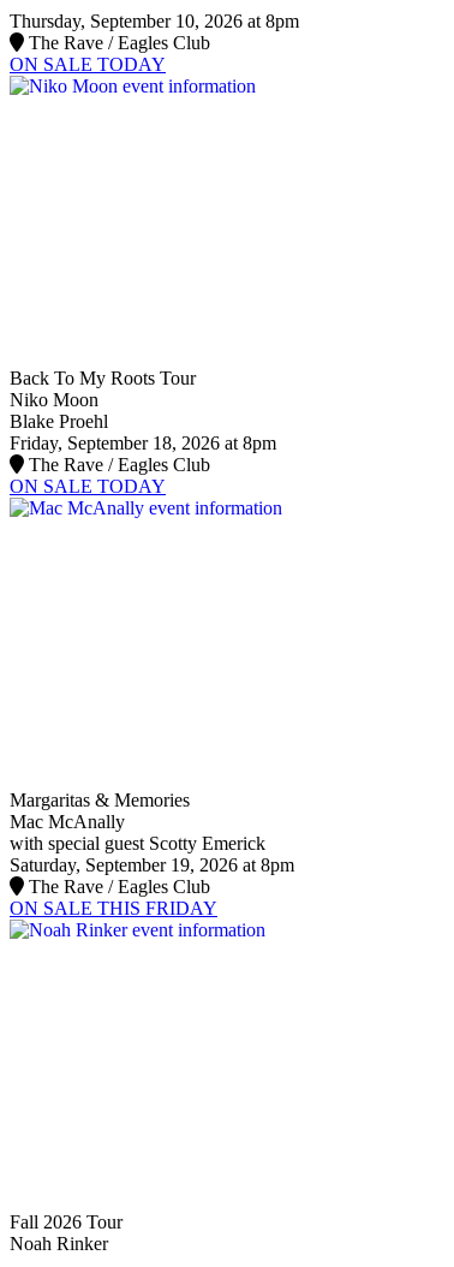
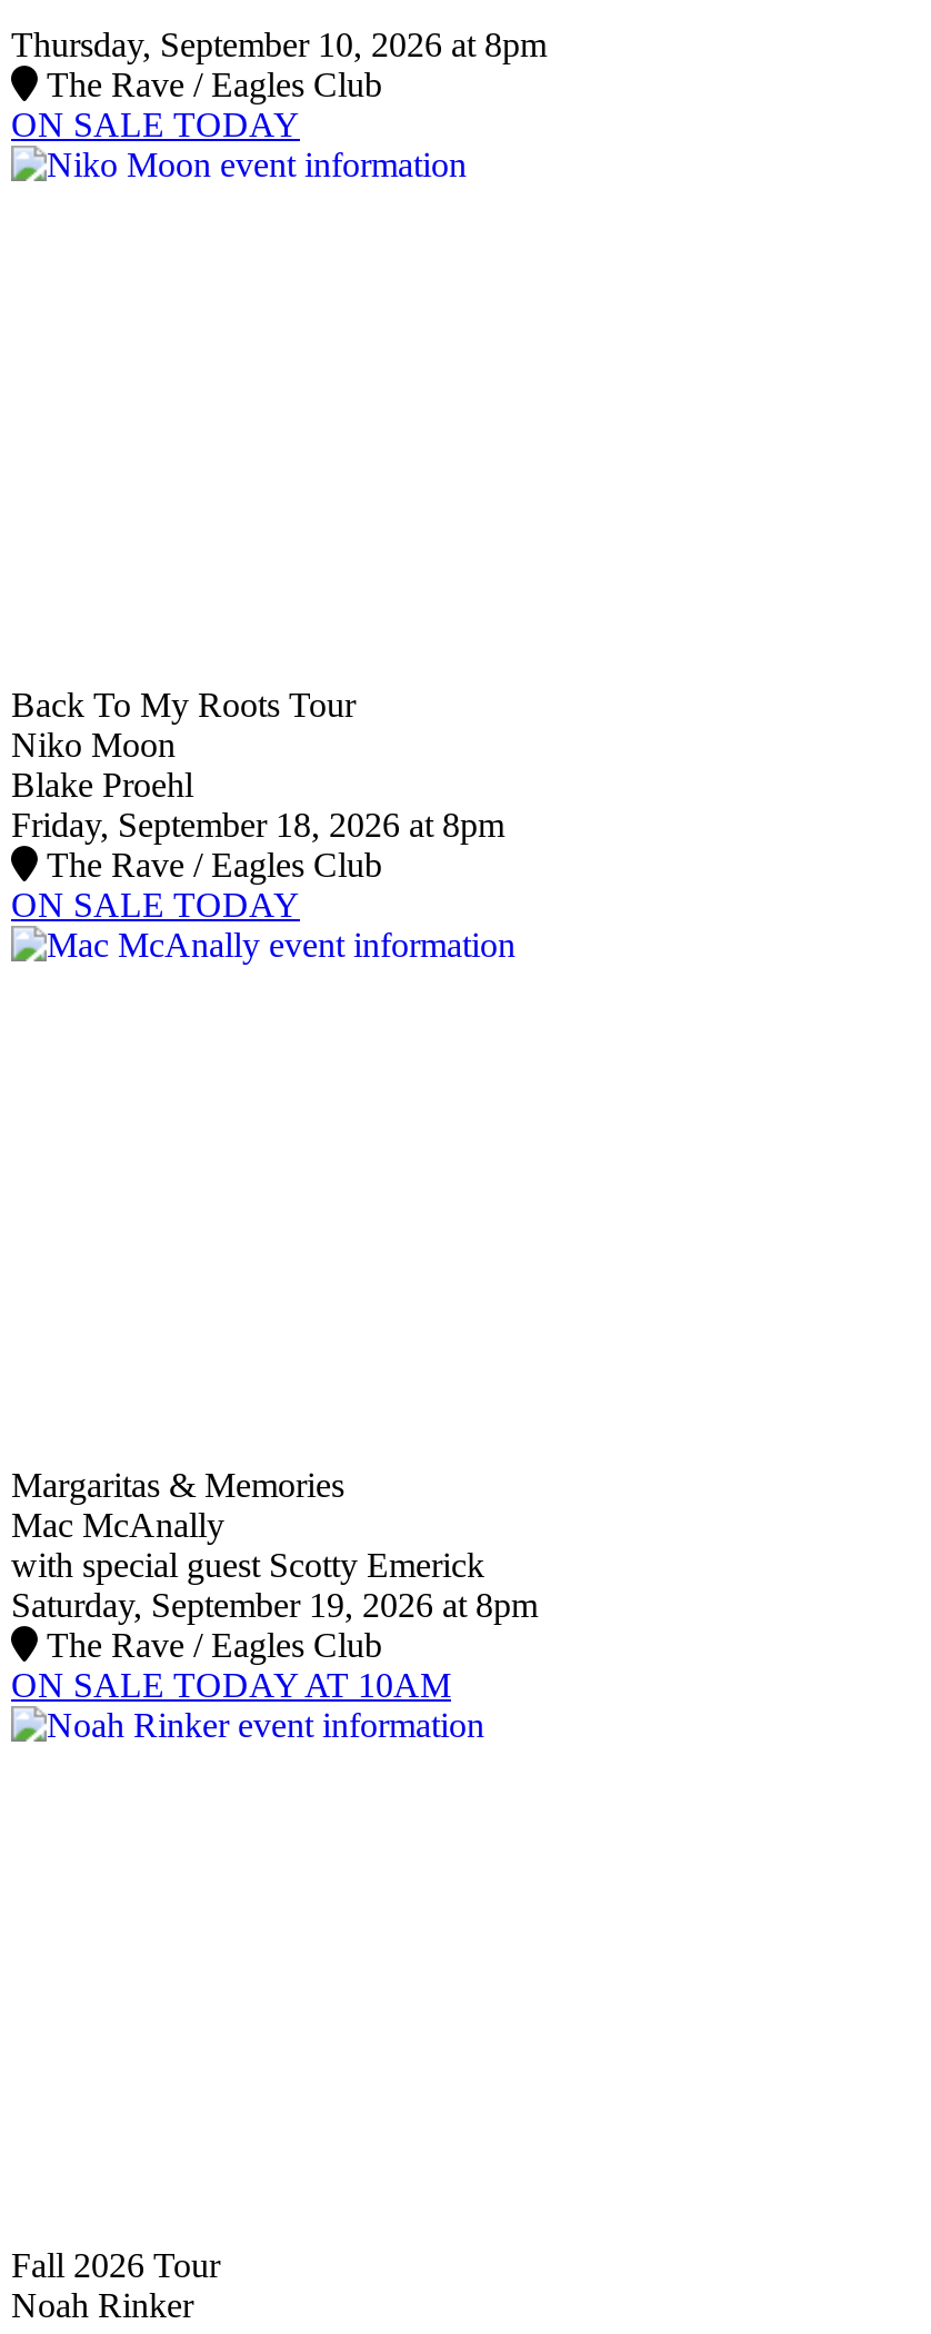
- ON SALE THIS FRIDAY
+ ON SALE TODAY AT 10AM
